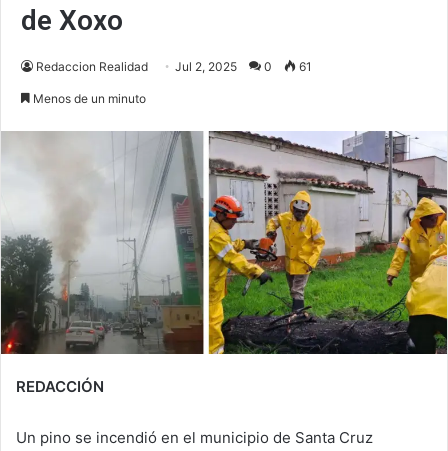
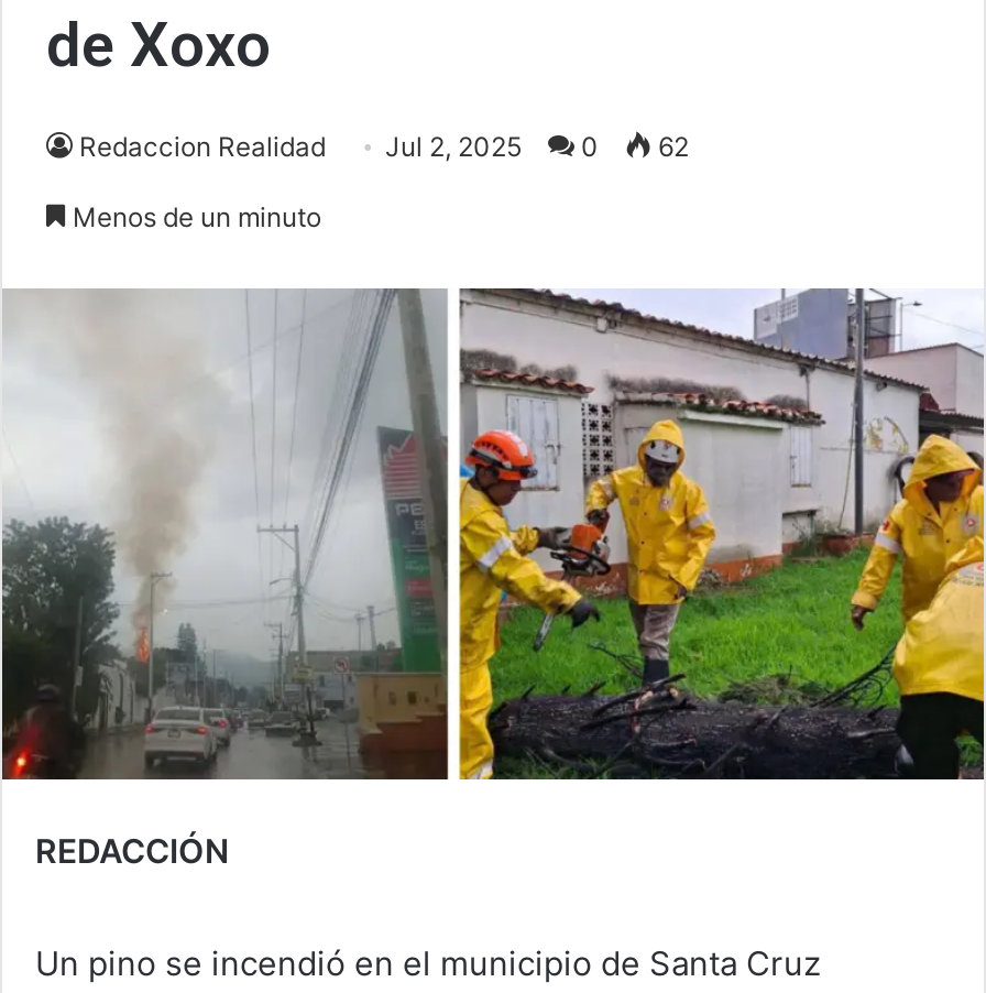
- Redaccion Realidad Jul 2, 2025 0 61
+ Redaccion Realidad Jul 2, 2025 0 62
